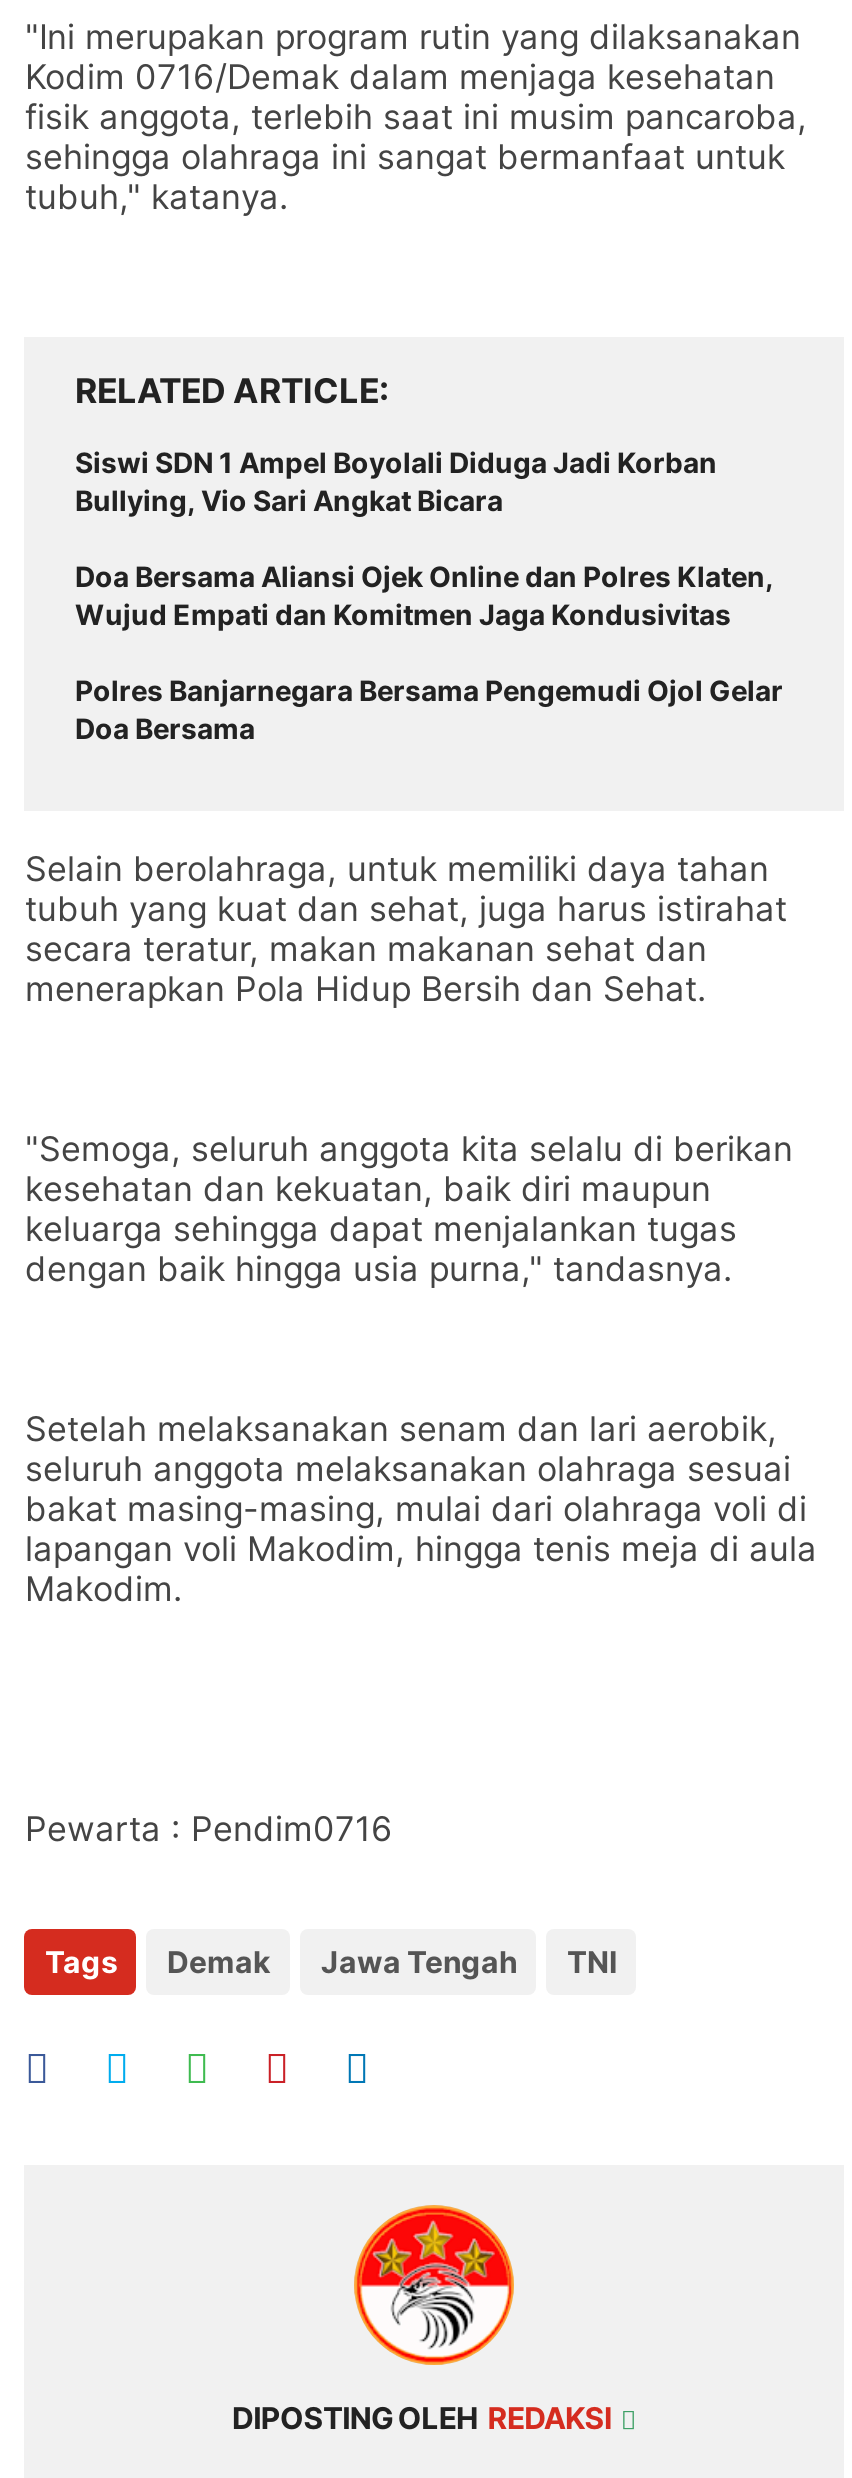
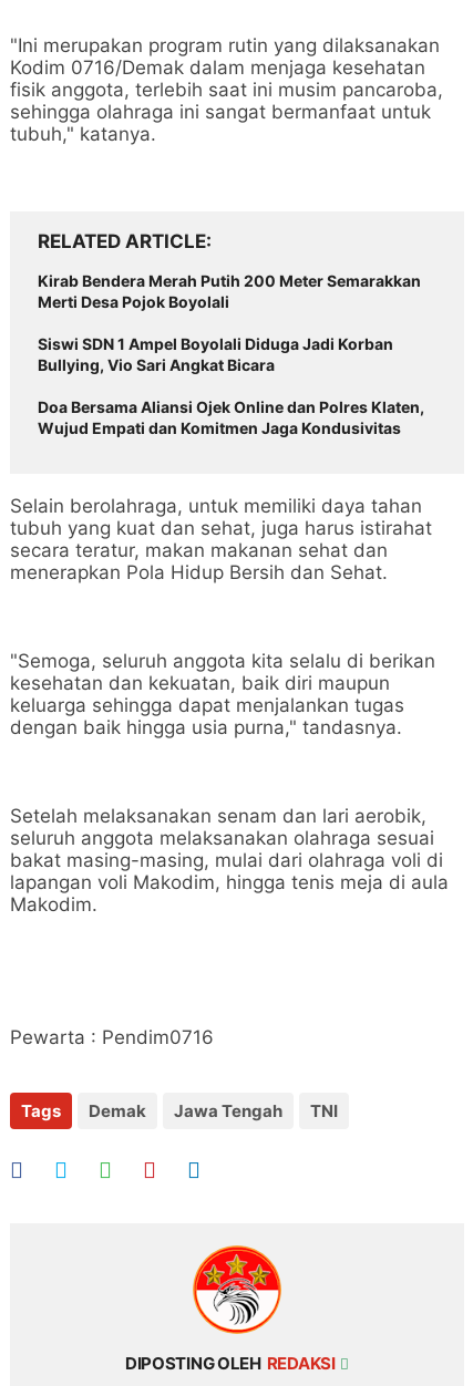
+ Kirab Bendera Merah Putih 200 Meter Semarakkan
+ Merti Desa Pojok Boyolali

moved down: Siswi SDN 1 Ampel Boyolali Diduga Jadi Korban | Bullying, Vio Sari Angkat Bicara | Doa Bersama Aliansi Ojek Online dan Polres Klaten, | Wujud Empati dan Komitmen Jaga Kondusivitas

- Polres Banjarnegara Bersama Pengemudi Ojol Gelar
- Doa Bersama
